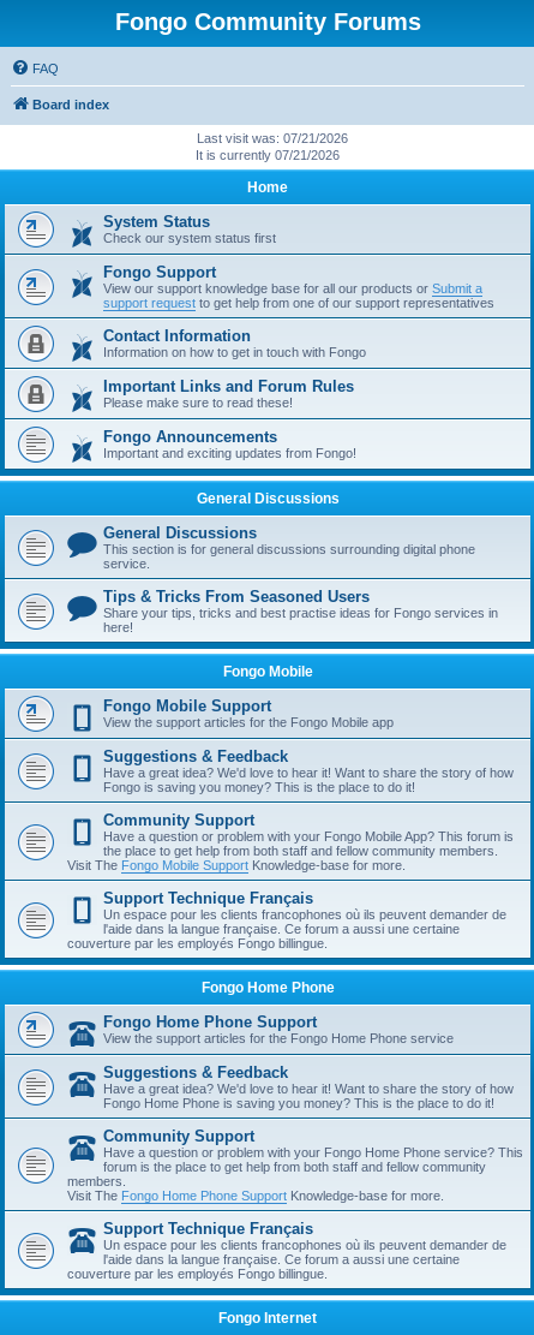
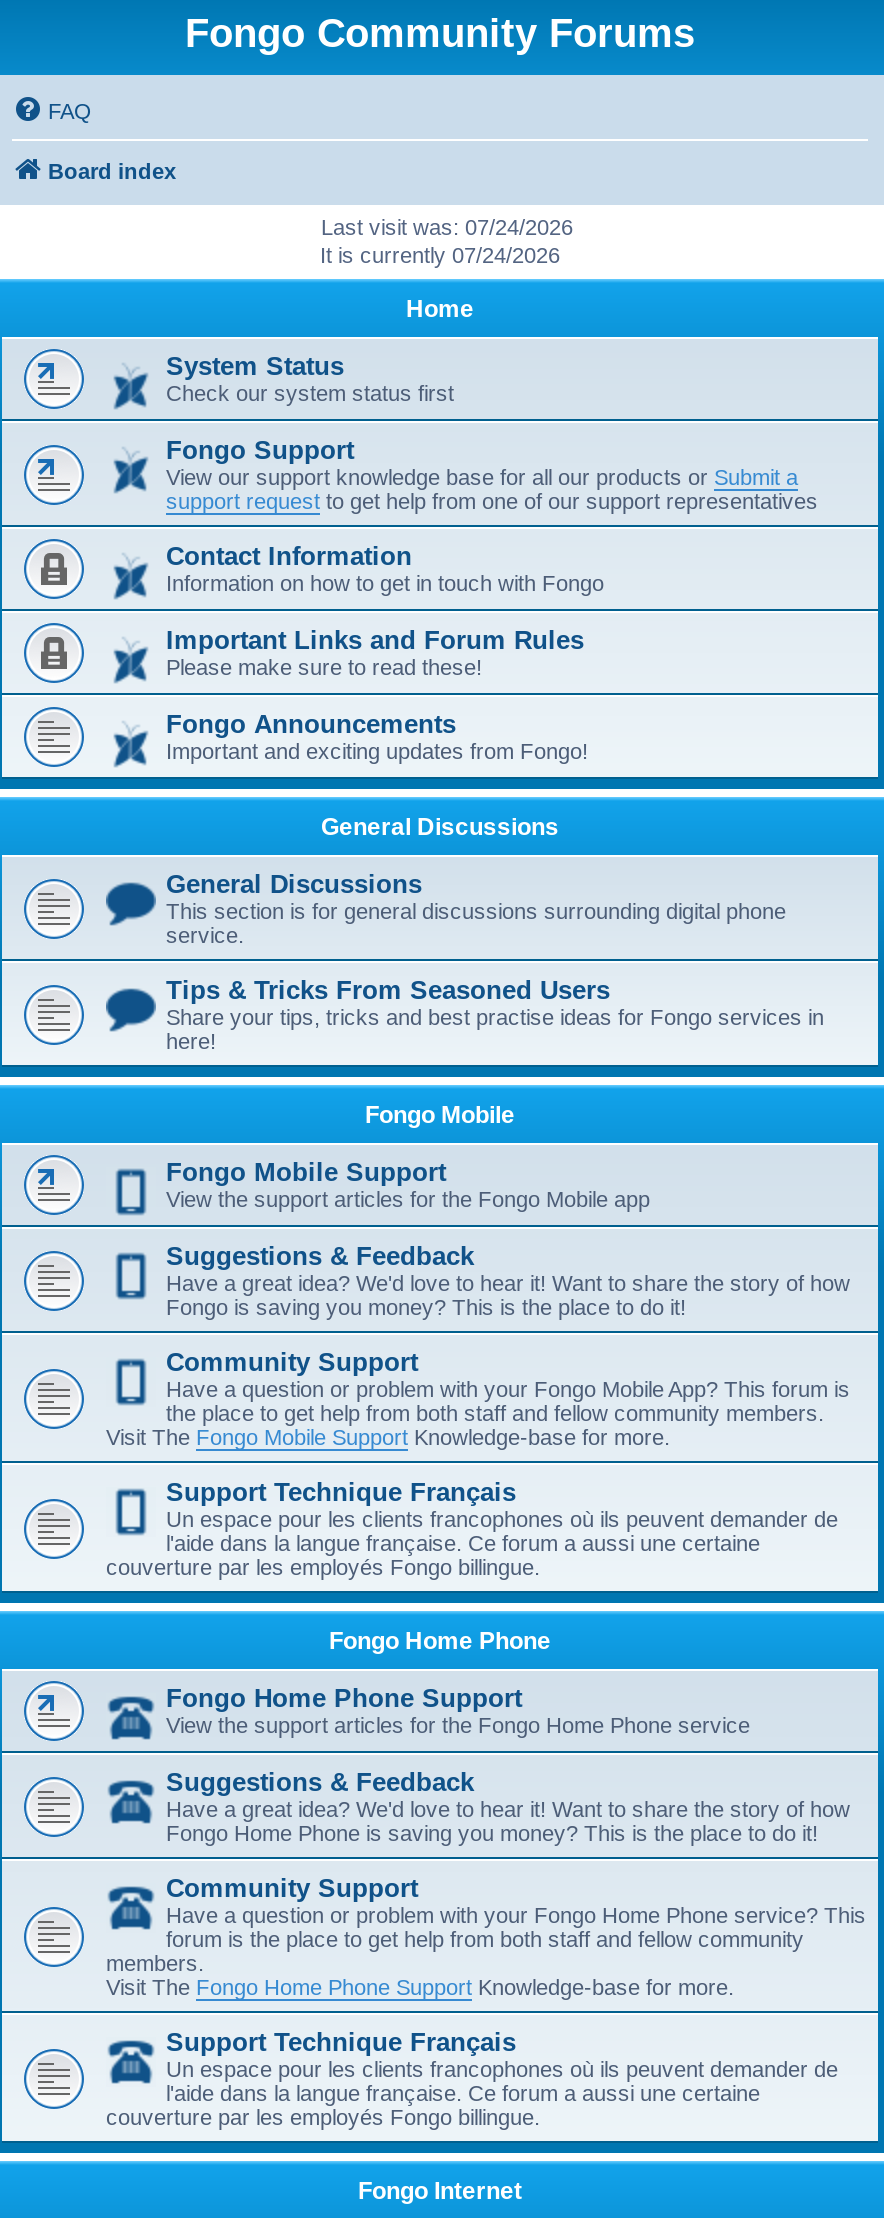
- Last visit was: 07/21/2026
+ Last visit was: 07/24/2026

- It is currently 07/21/2026
+ It is currently 07/24/2026
